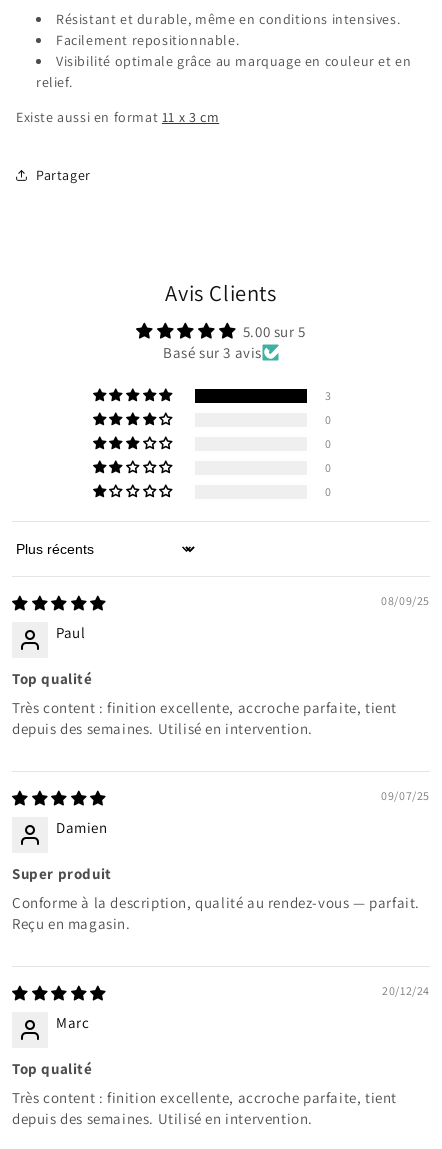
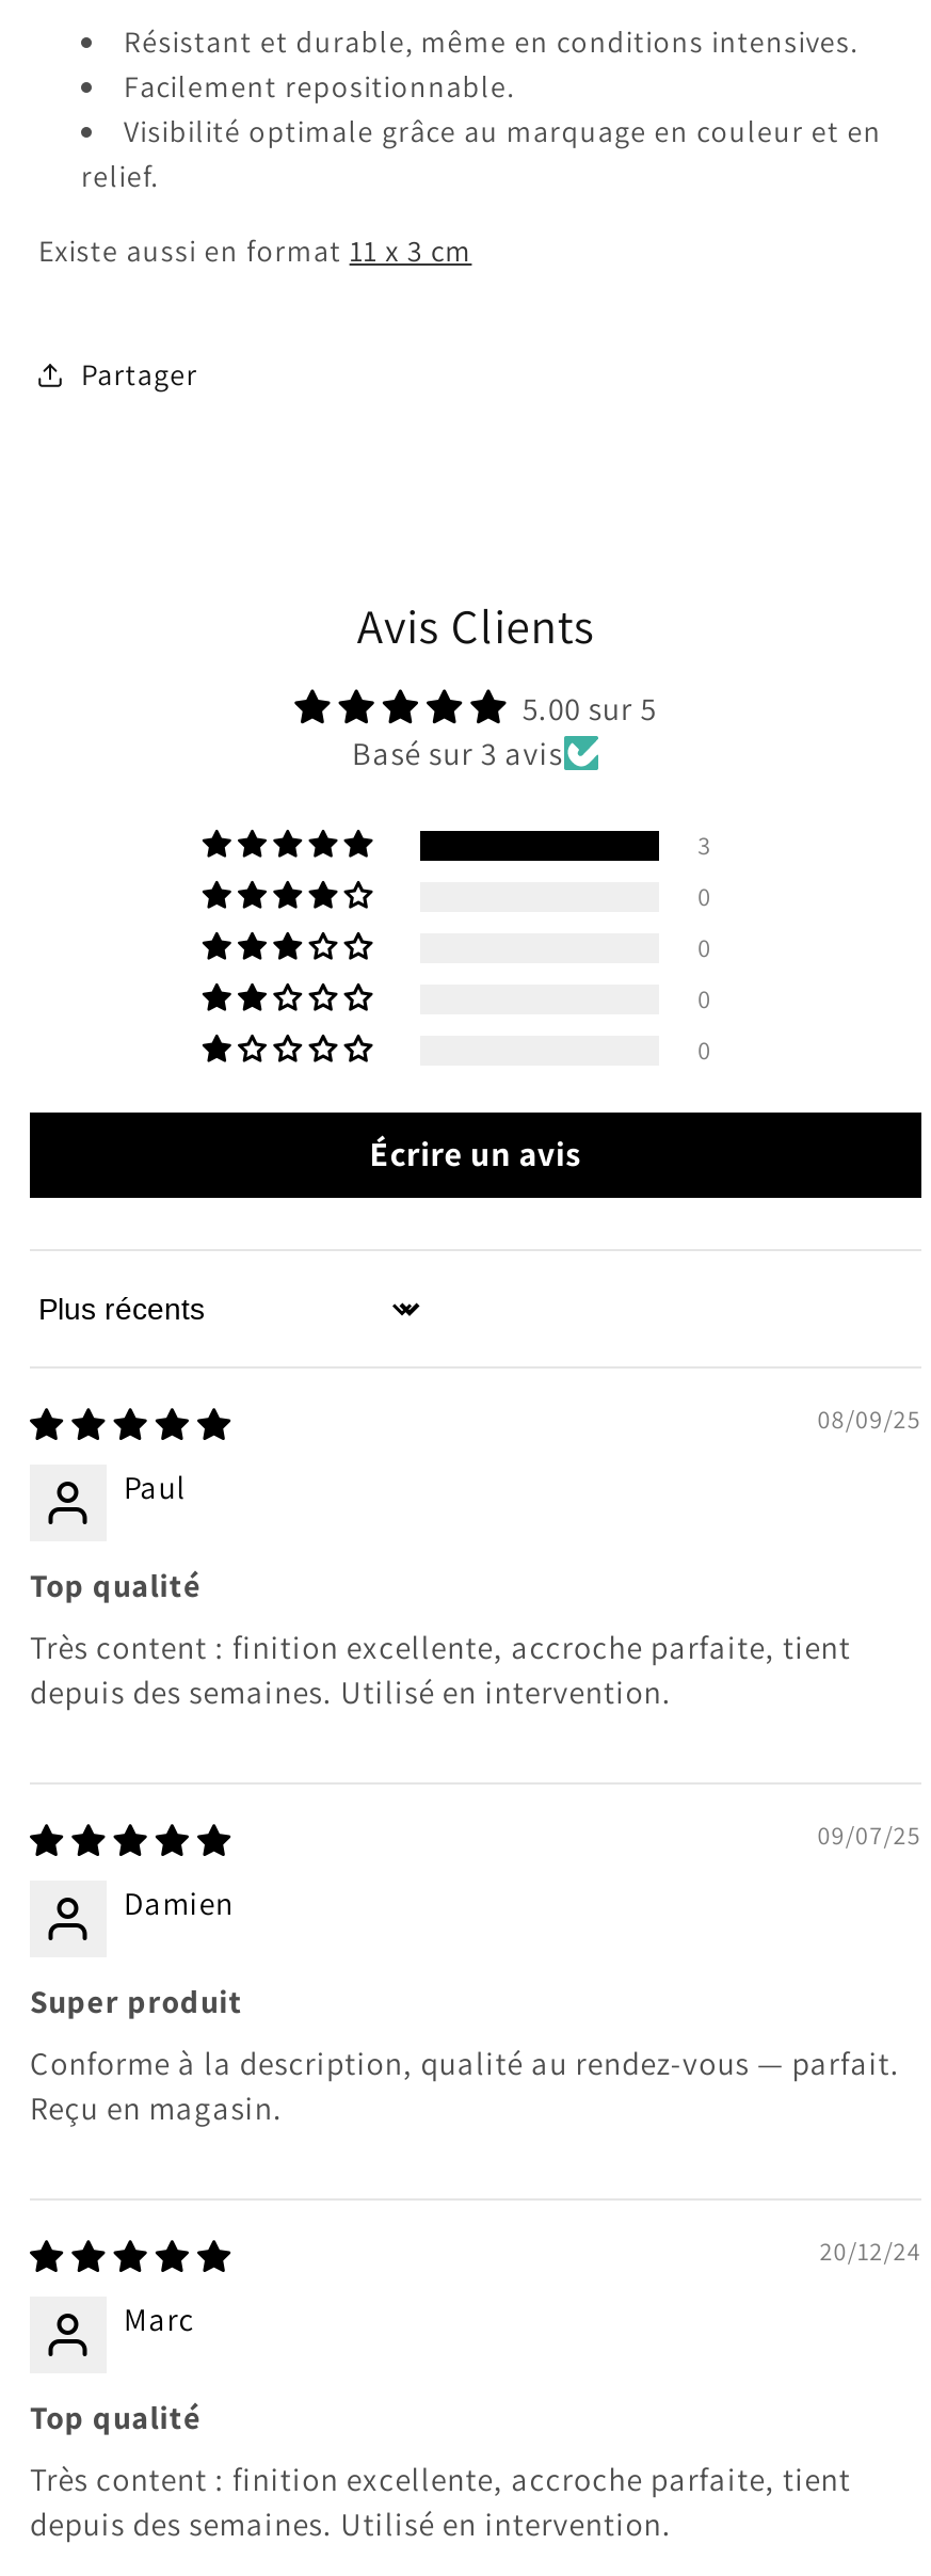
+ Écrire un avis
